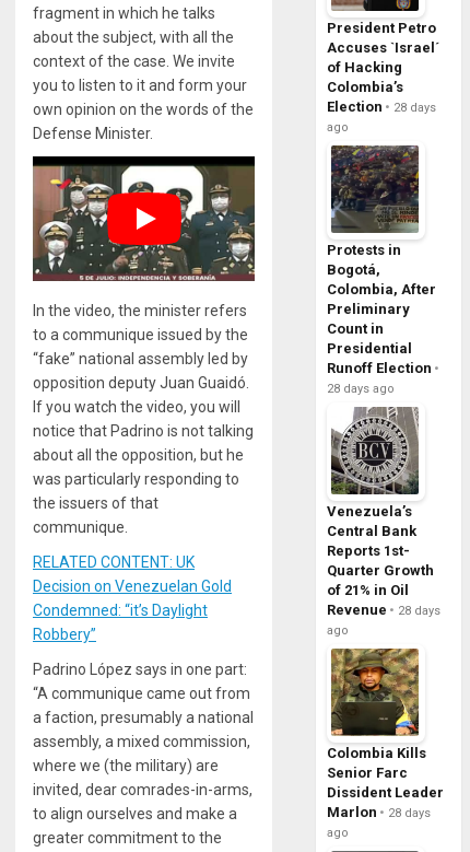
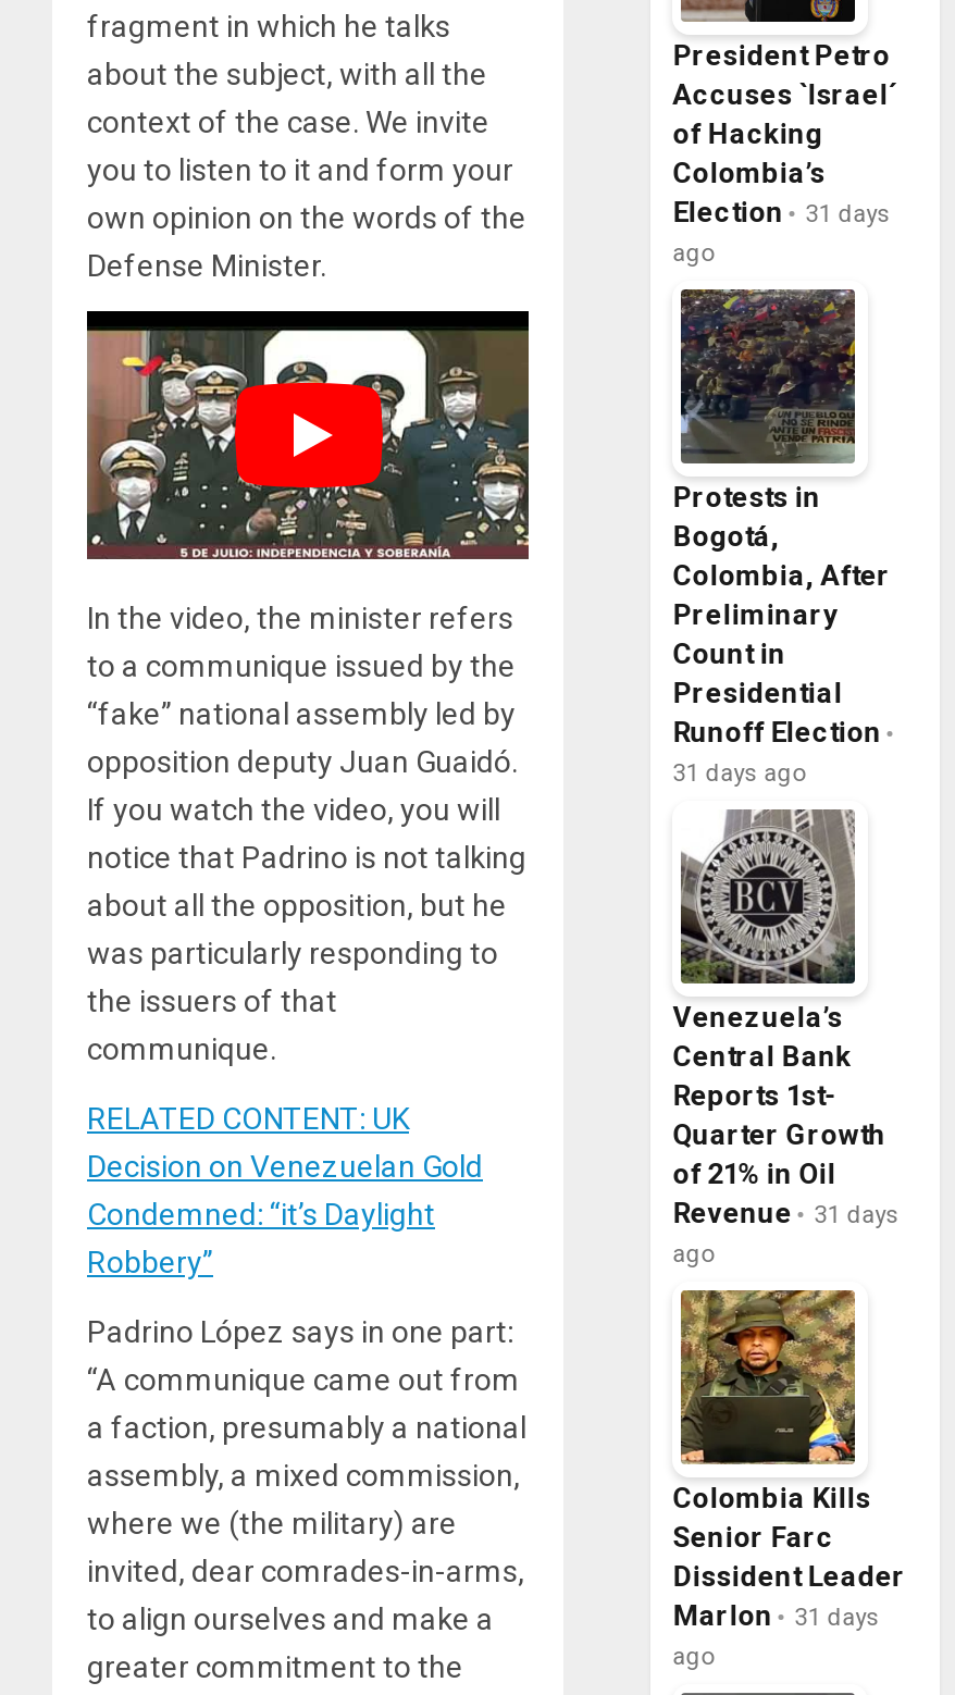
- Election 28 days
+ Election 31 days

- 28 days ago
+ 31 days ago

- Revenue 28 days
+ Revenue 31 days

- Marlon 28 days
+ Marlon 31 days
